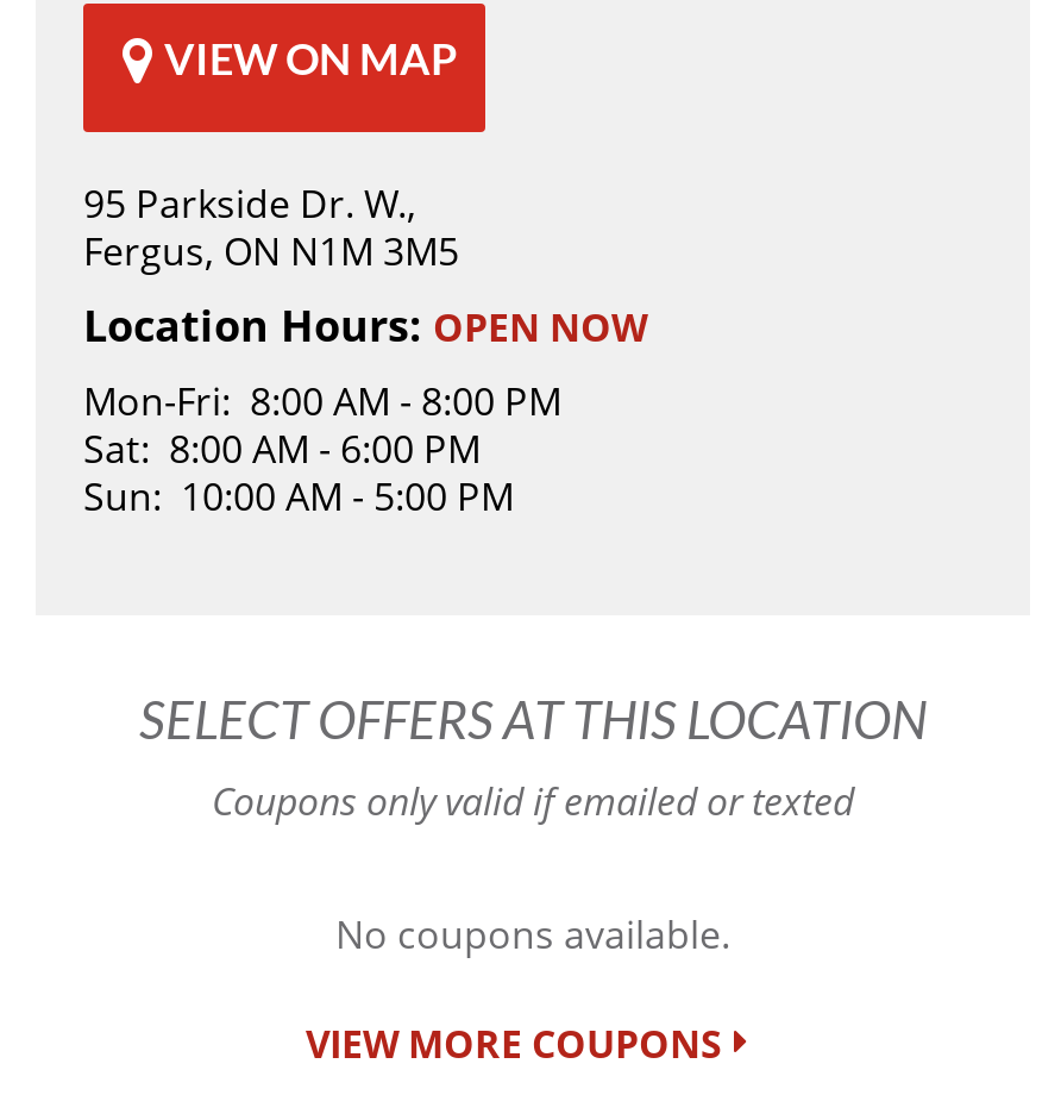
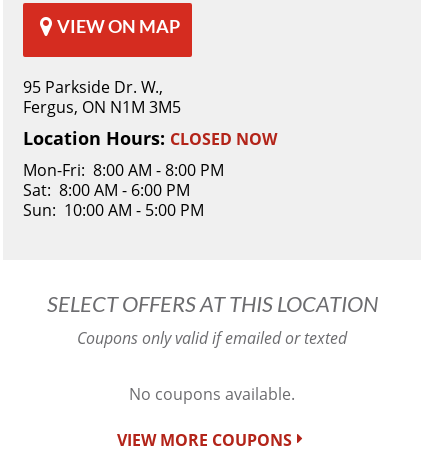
- Location Hours: OPEN NOW
+ Location Hours: CLOSED NOW
